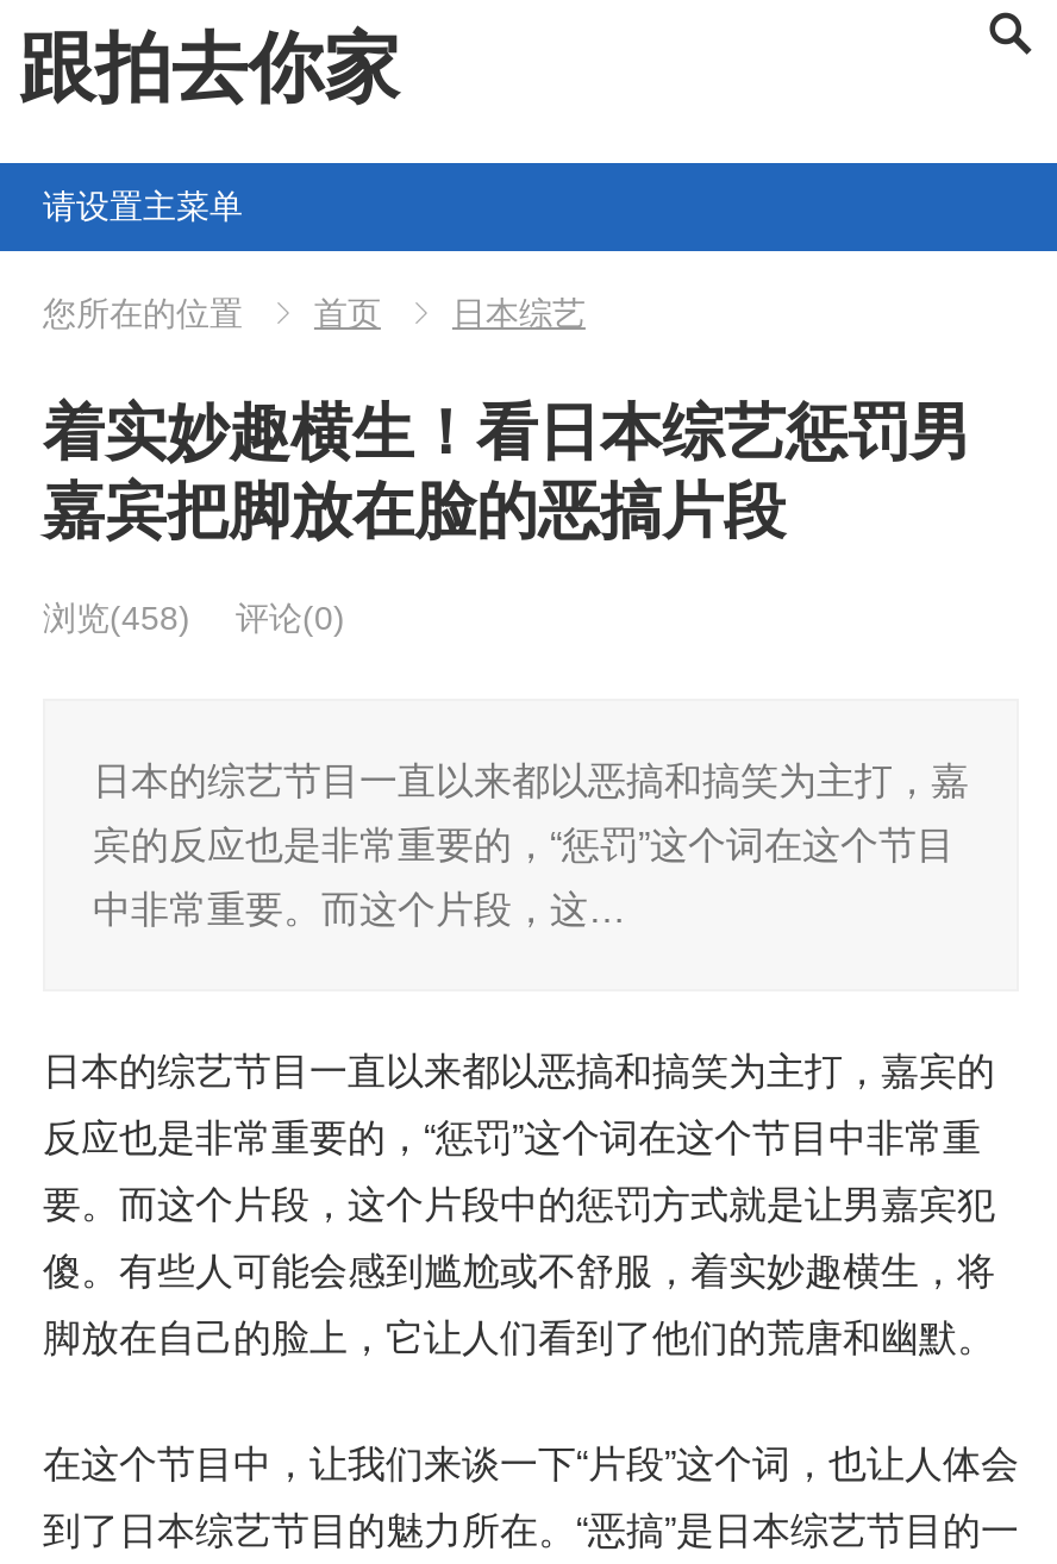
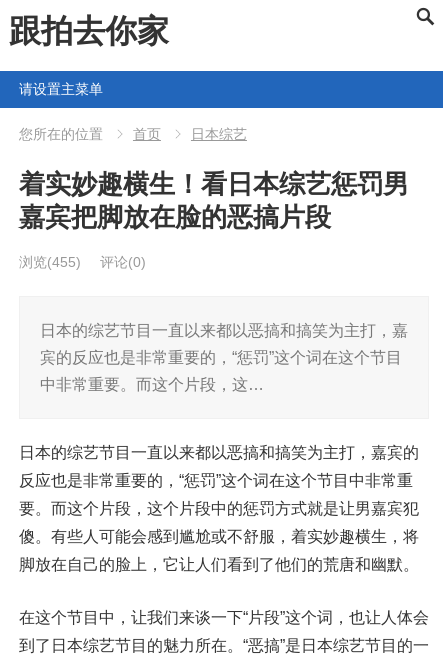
- 浏览(458) 评论(0)
+ 浏览(455) 评论(0)
